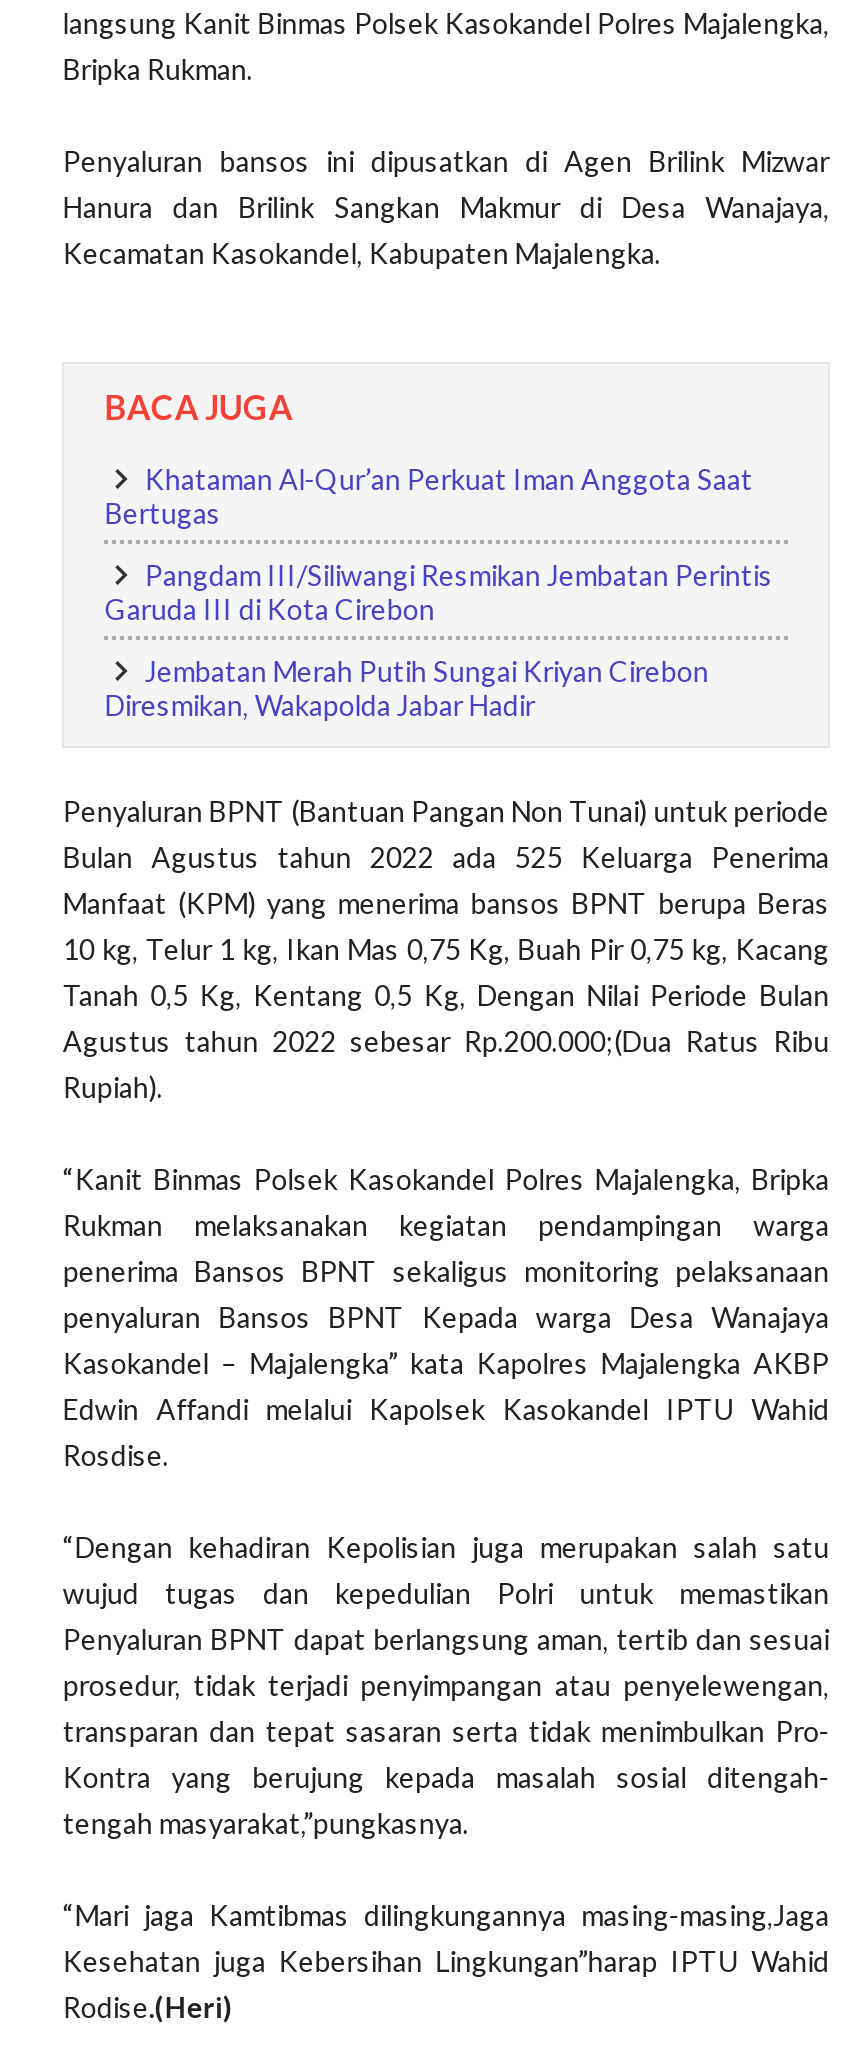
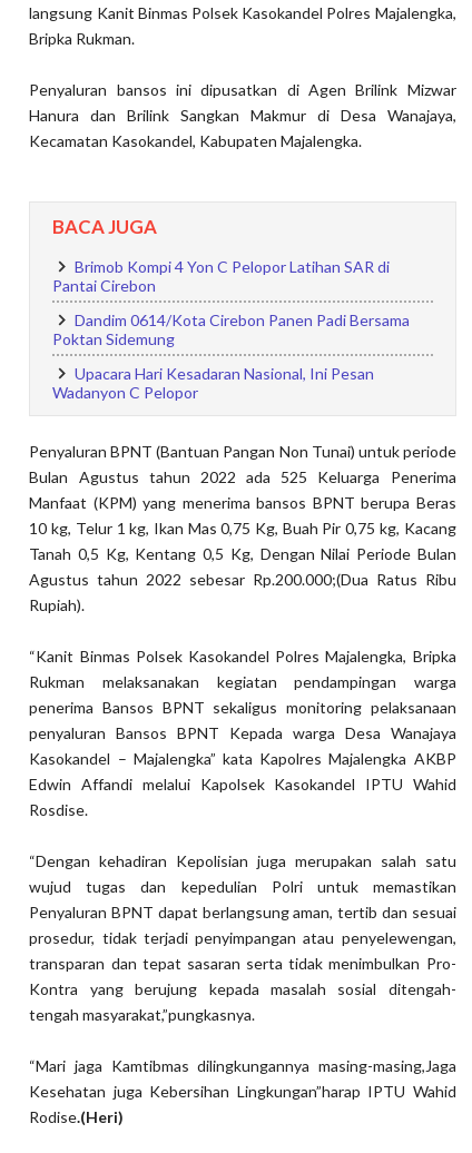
- Khataman Al-Qur’an Perkuat Iman Anggota Saat
- Bertugas
+ Brimob Kompi 4 Yon C Pelopor Latihan SAR di
+ Pantai Cirebon

- Pangdam III/Siliwangi Resmikan Jembatan Perintis
- Garuda III di Kota Cirebon
+ Dandim 0614/Kota Cirebon Panen Padi Bersama
+ Poktan Sidemung

- Jembatan Merah Putih Sungai Kriyan Cirebon
- Diresmikan, Wakapolda Jabar Hadir
+ Upacara Hari Kesadaran Nasional, Ini Pesan
+ Wadanyon C Pelopor
